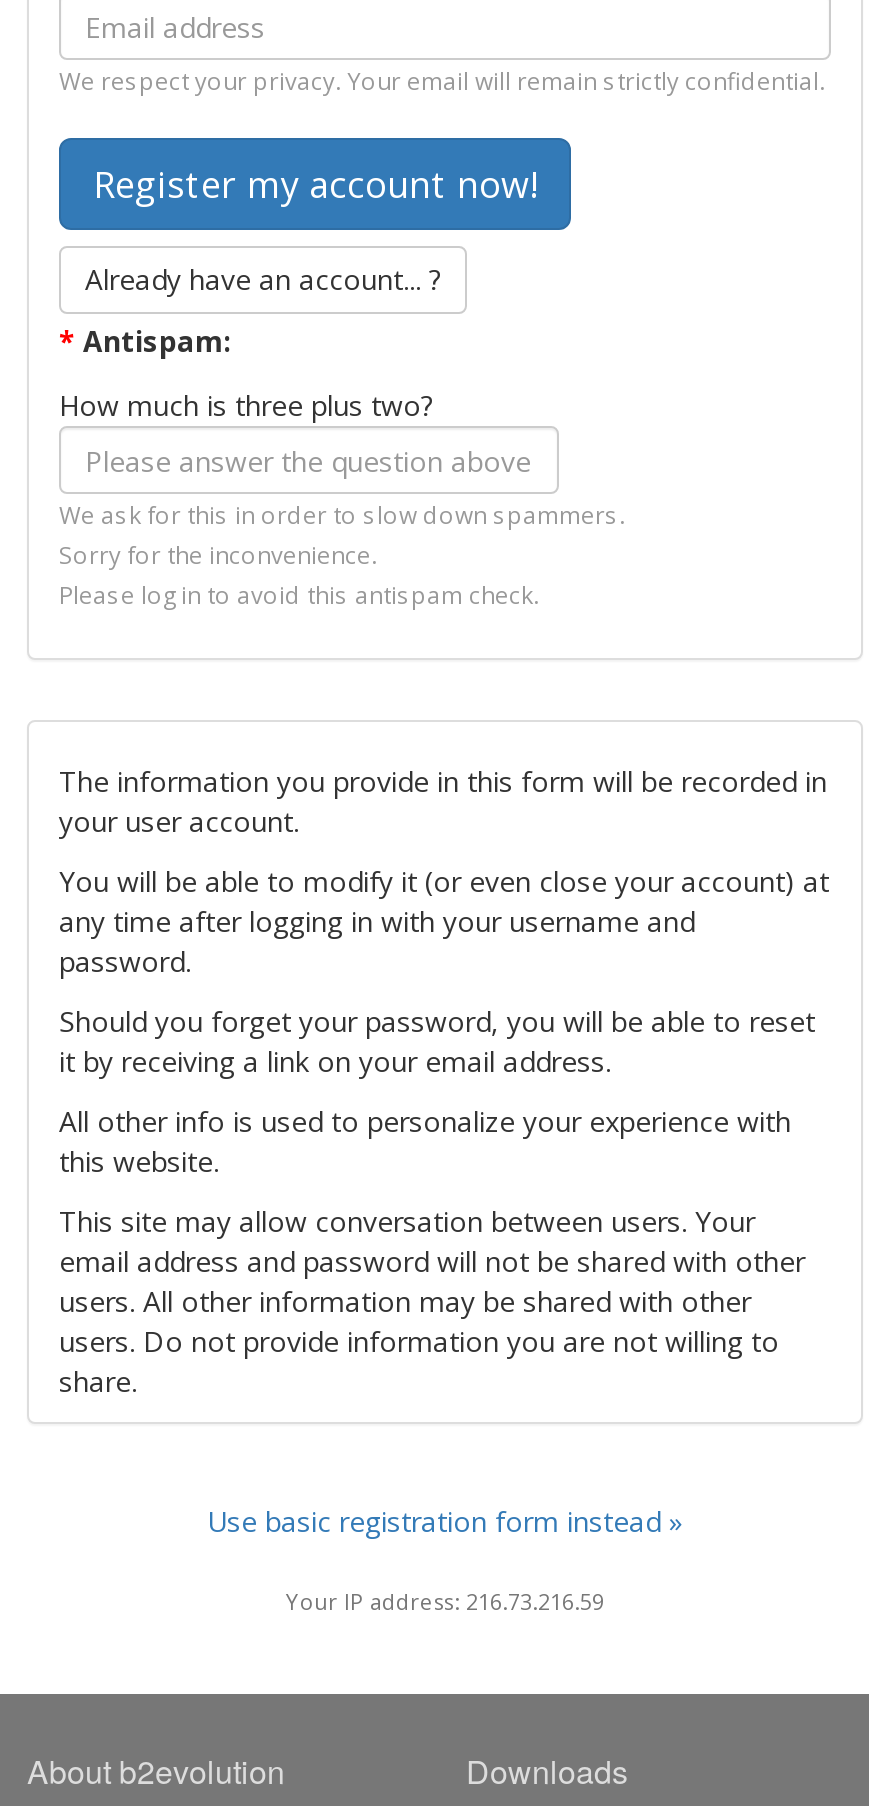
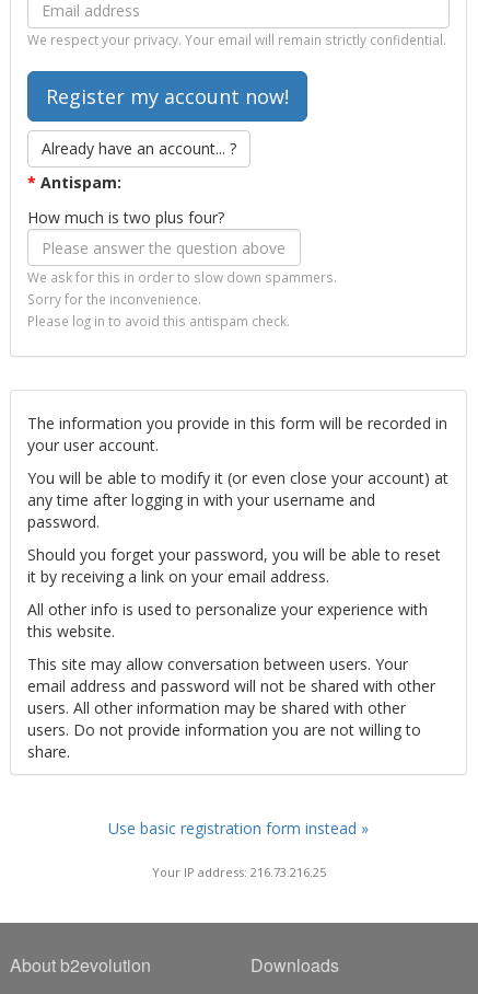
- How much is three plus two?
+ How much is two plus four?

- Your IP address: 216.73.216.59
+ Your IP address: 216.73.216.25
